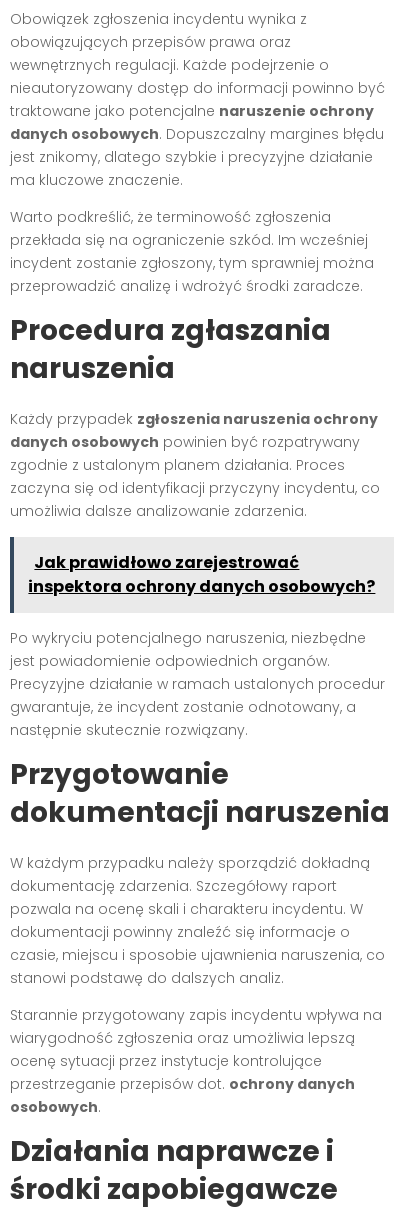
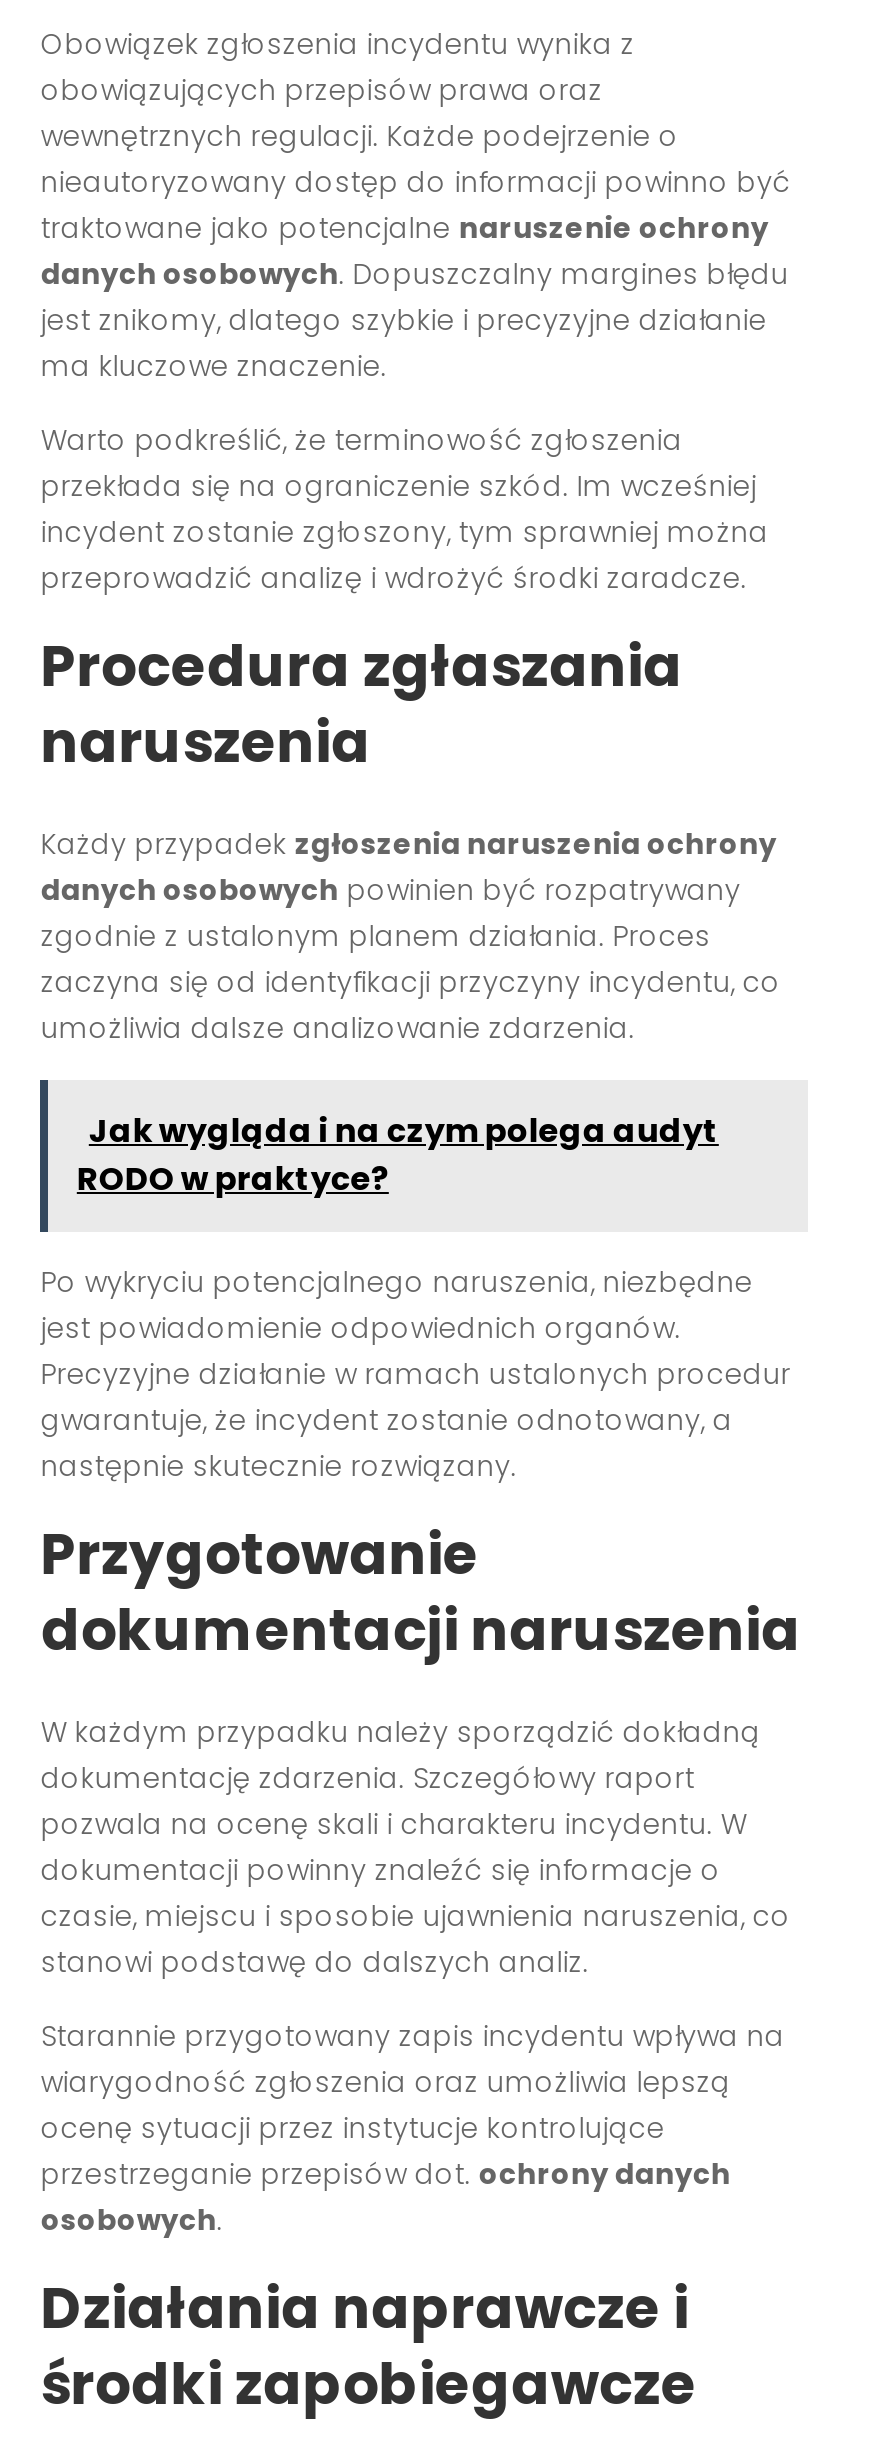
- Jak prawidłowo zarejestrować
- inspektora ochrony danych osobowych?
+ Jak wygląda i na czym polega audyt
+ RODO w praktyce?
